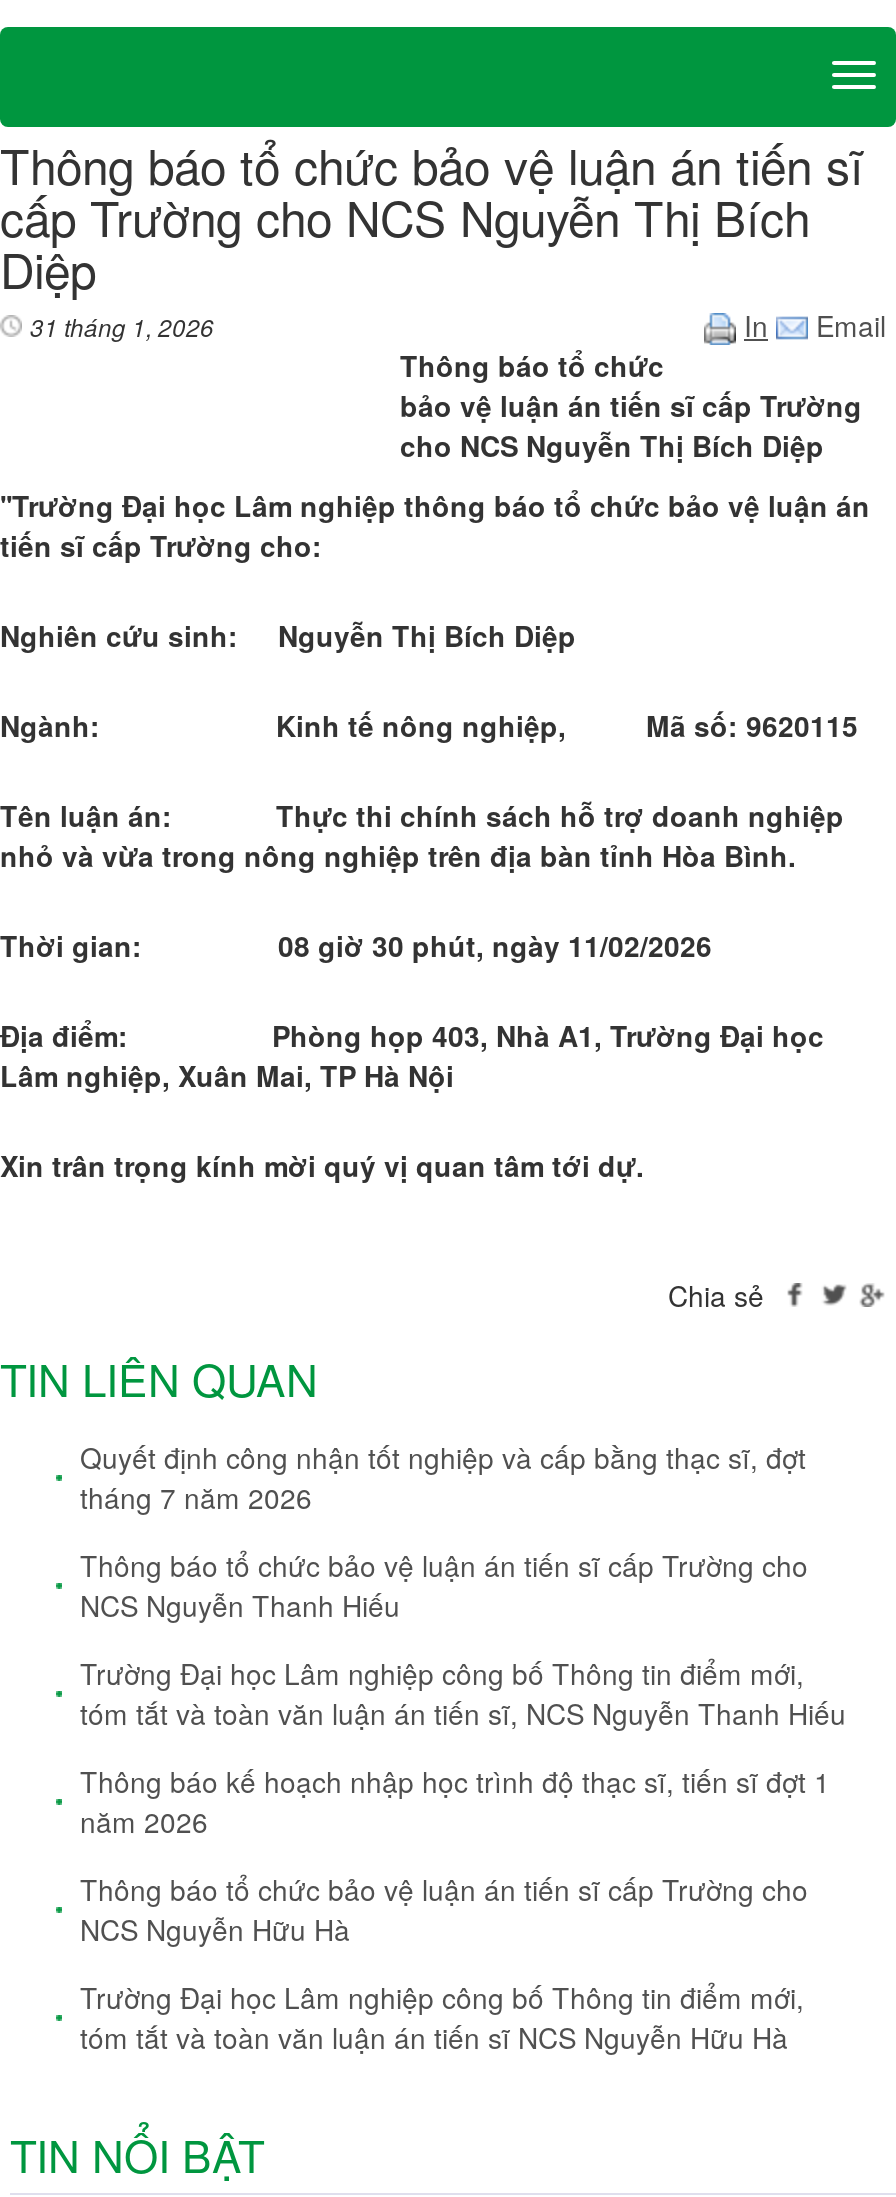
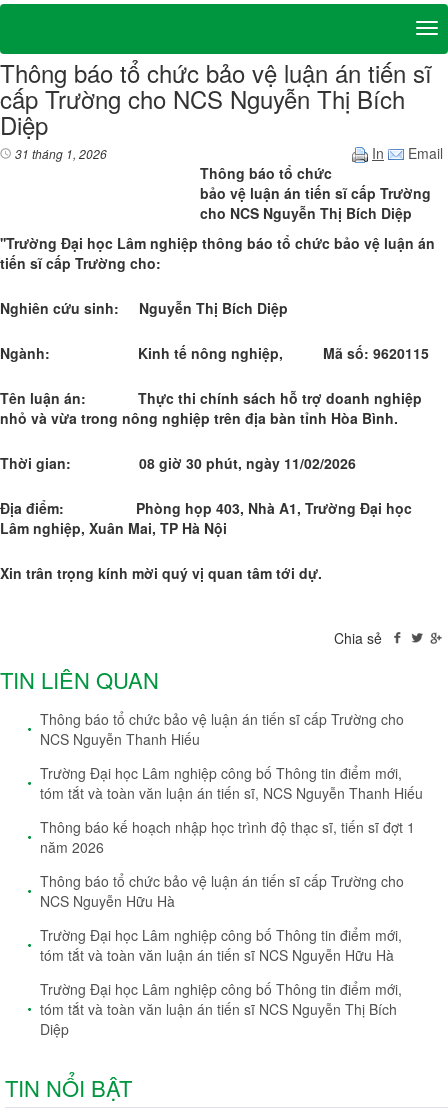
- Quyết định công nhận tốt nghiệp và cấp bằng thạc sĩ, đợt
- tháng 7 năm 2026

moved up: Thông báo tổ chức bảo vệ luận án tiến sĩ cấp Trường cho | NCS Nguyễn Thanh Hiếu | Trường Đại học Lâm nghiệp công bố Thông tin điểm mới, | ... | Trường Đại học Lâm nghiệp công bố Thông tin điểm mới, | tóm tắt và toàn văn luận án tiến sĩ NCS Nguyễn Hữu Hà

+ Trường Đại học Lâm nghiệp công bố Thông tin điểm mới,
+ tóm tắt và toàn văn luận án tiến sĩ NCS Nguyễn Thị Bích
+ Diệp
